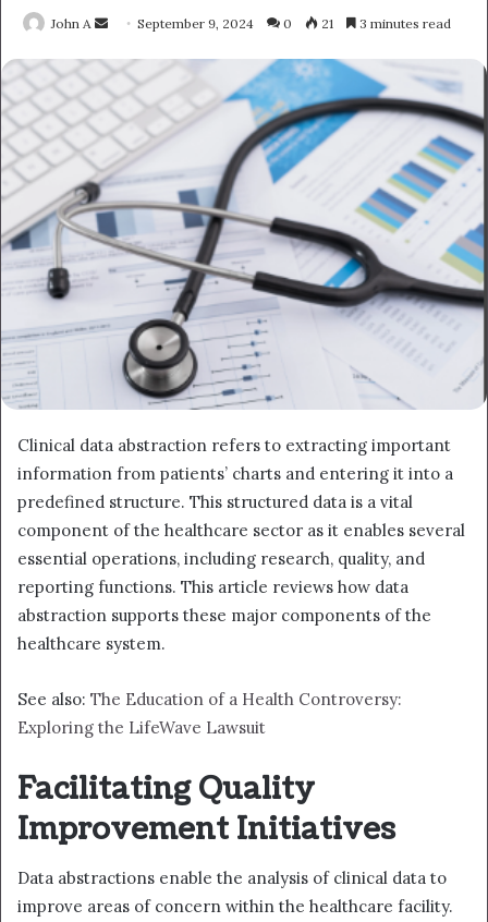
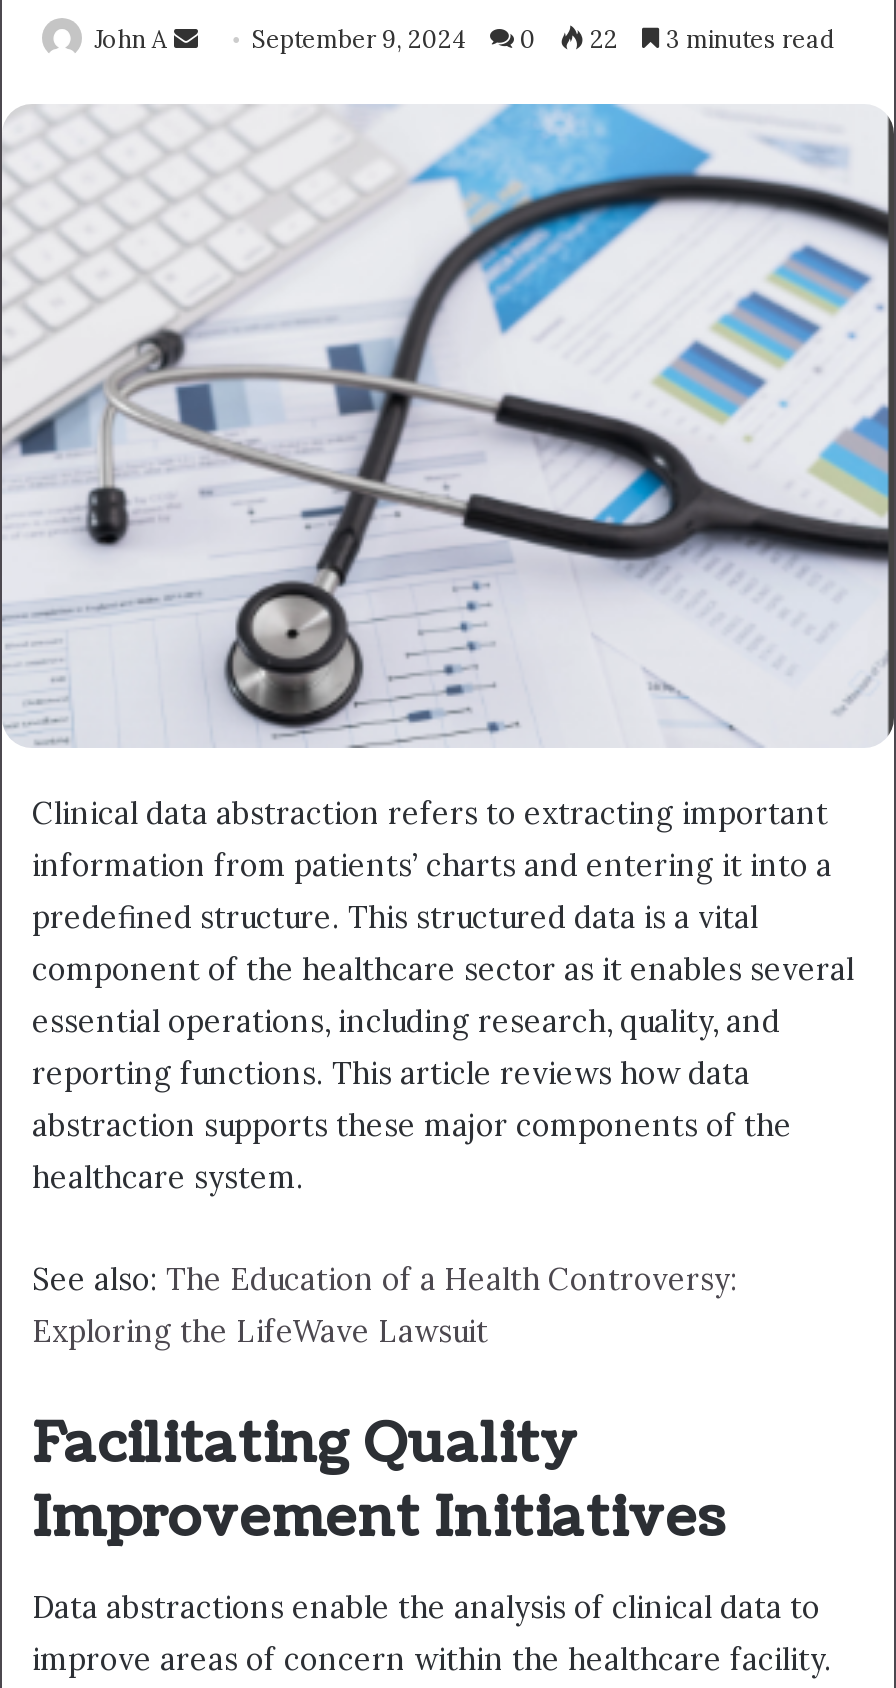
- 21
+ 22
